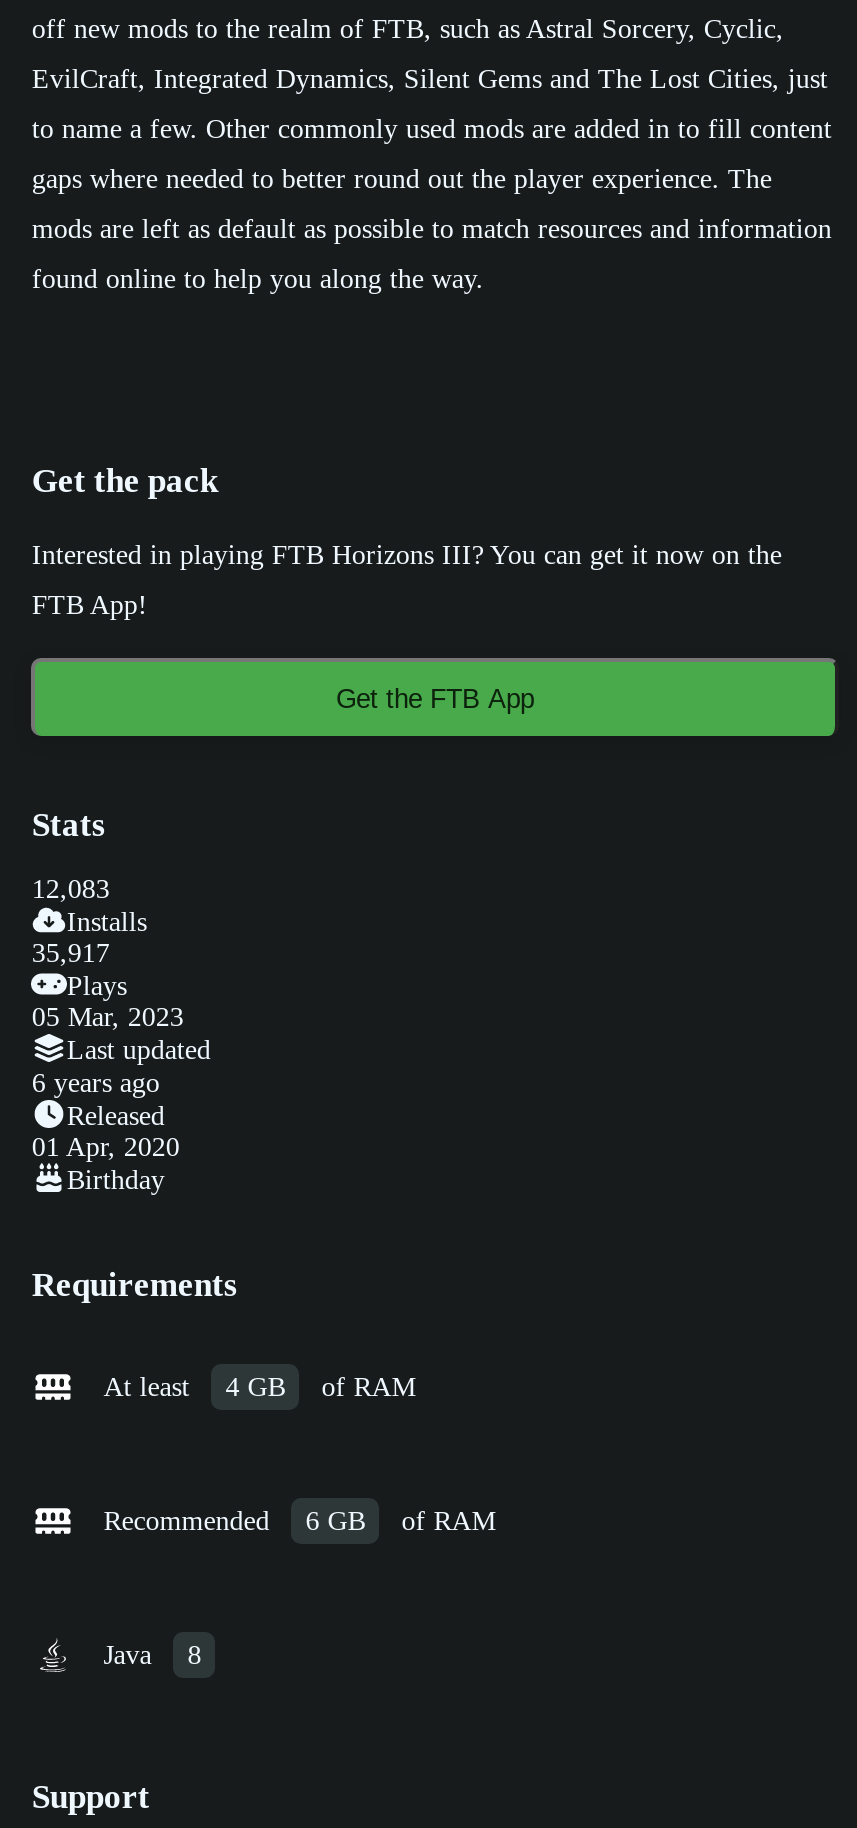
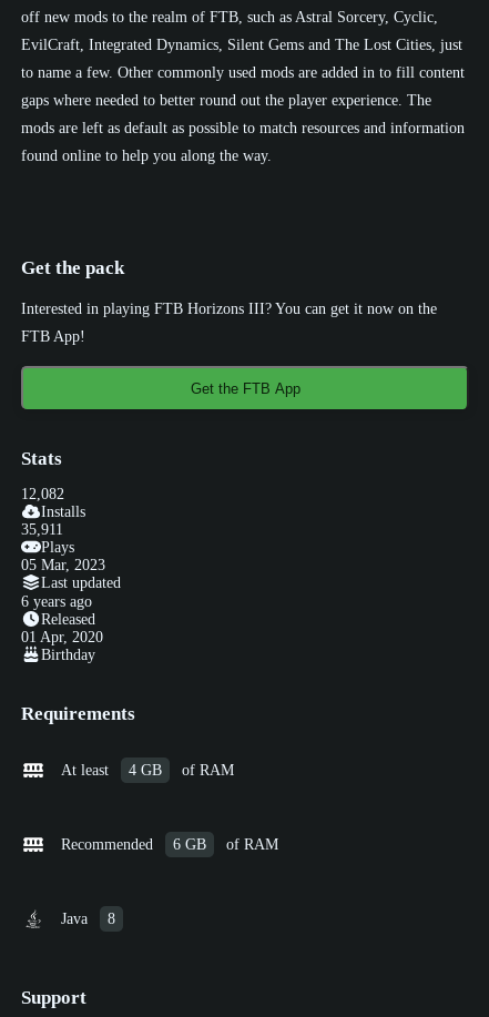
- 12,083
+ 12,082

- 35,917
+ 35,911
